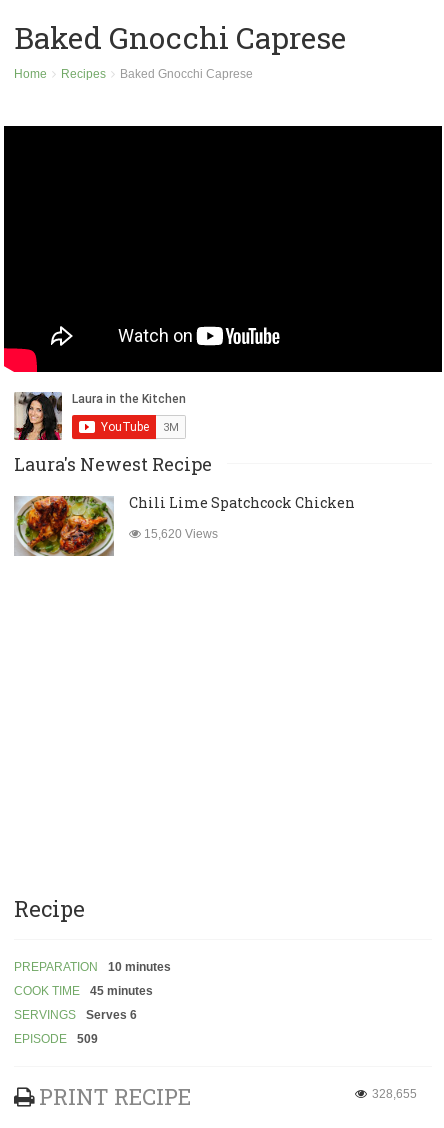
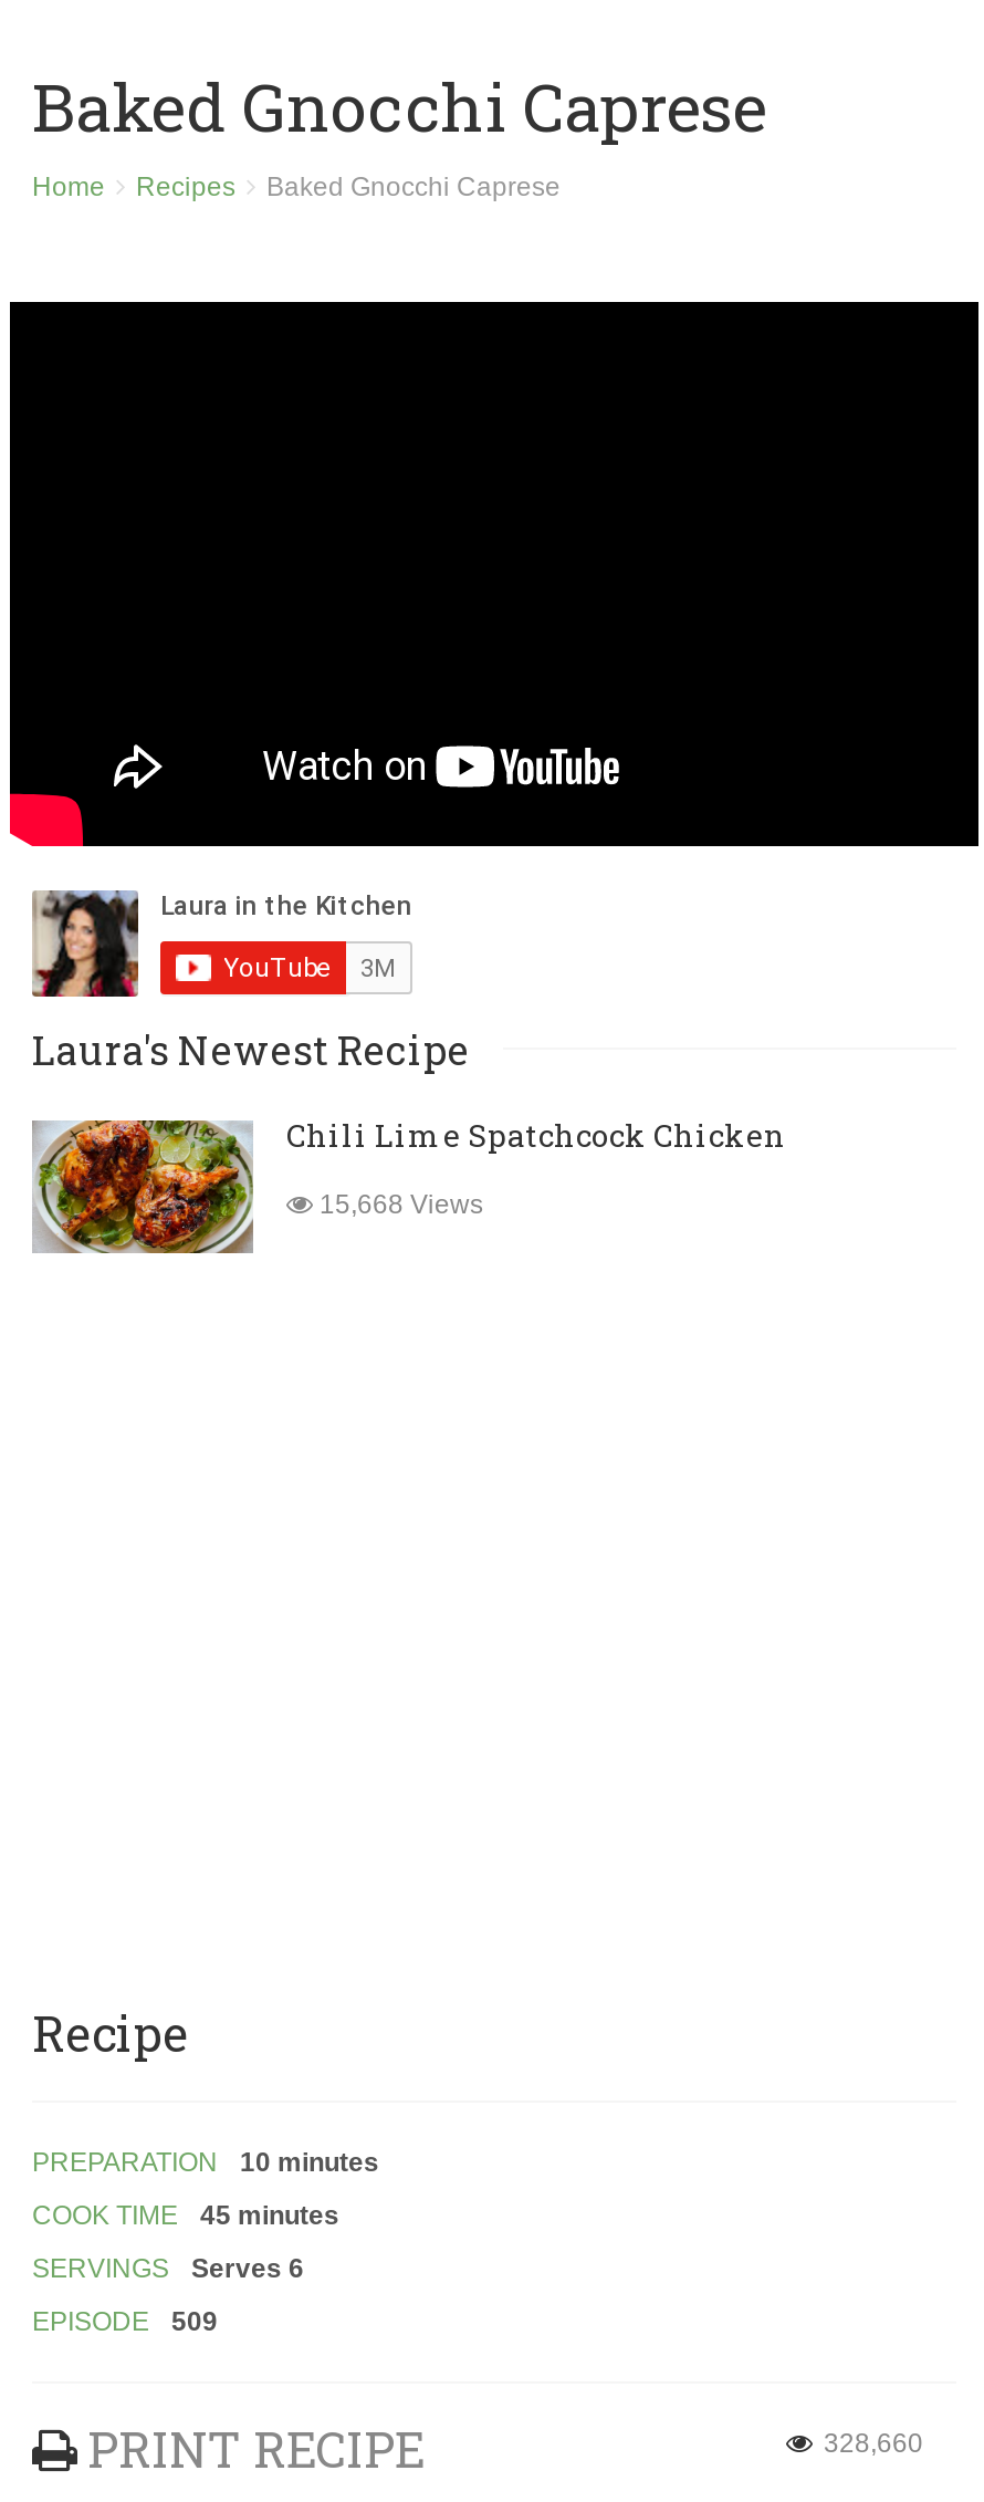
- 15,620 Views
+ 15,668 Views

- 328,655
+ 328,660
